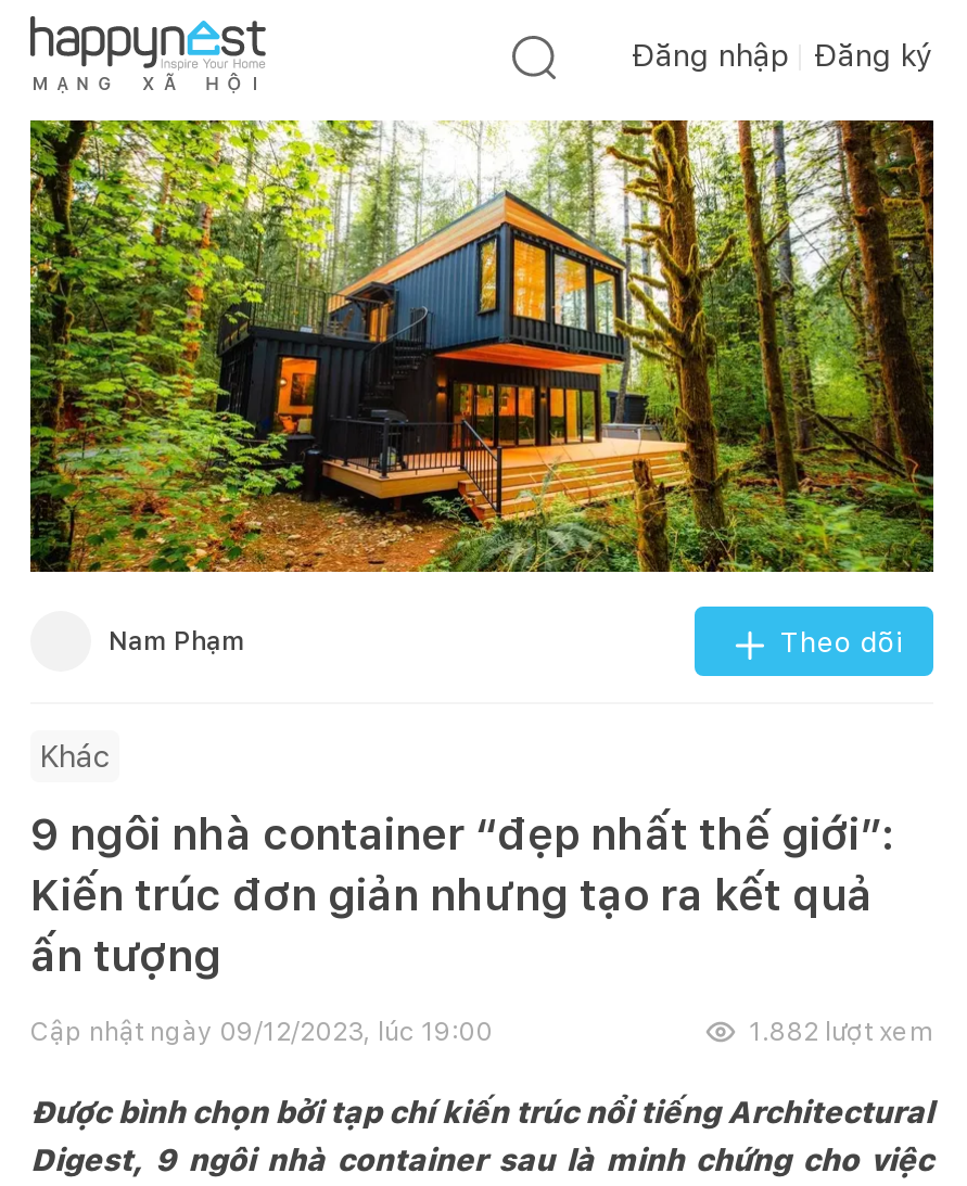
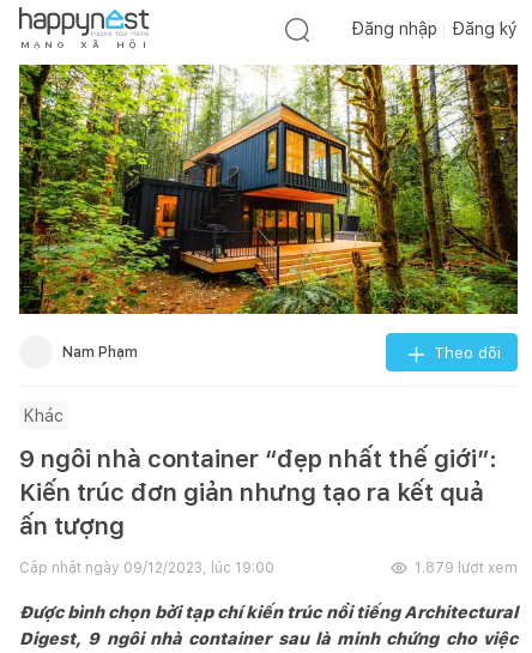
- 1.882 lượt xem
+ 1.879 lượt xem
